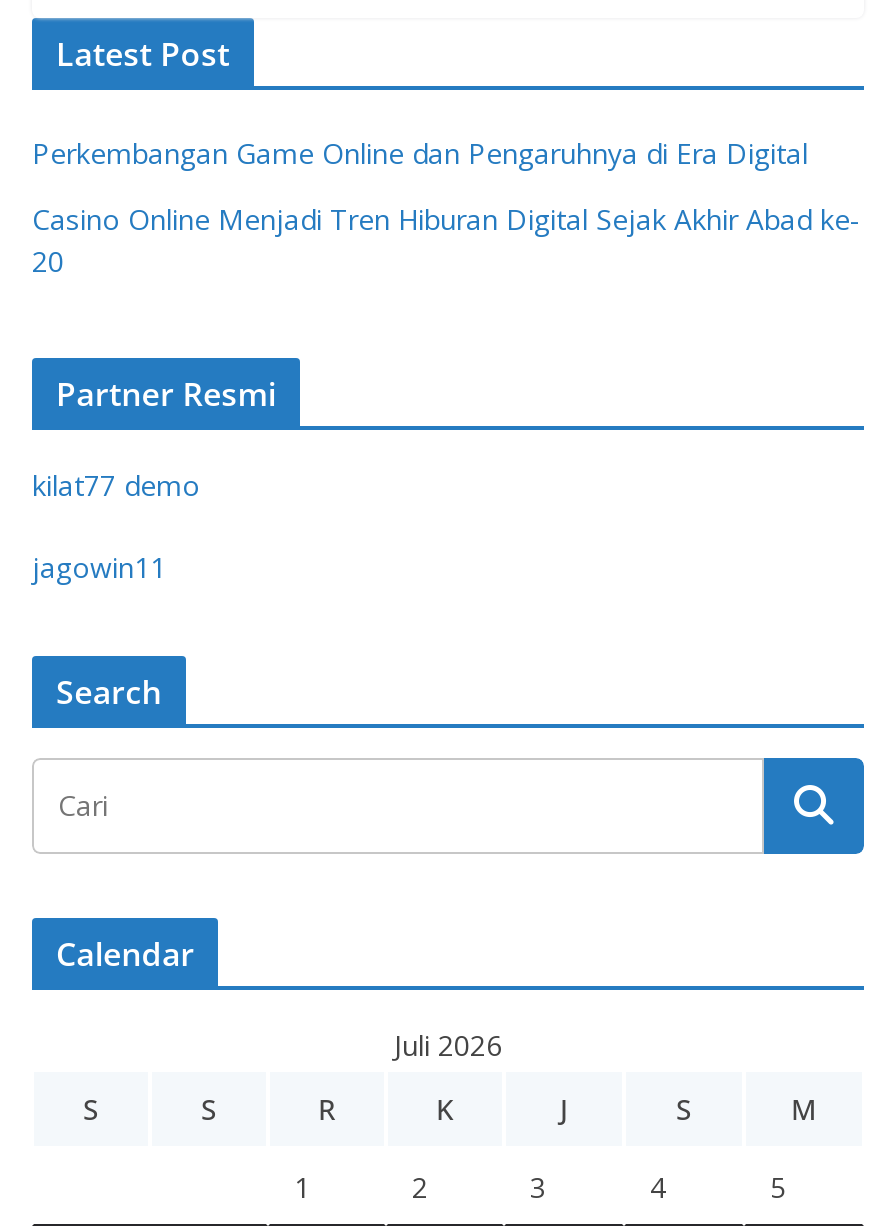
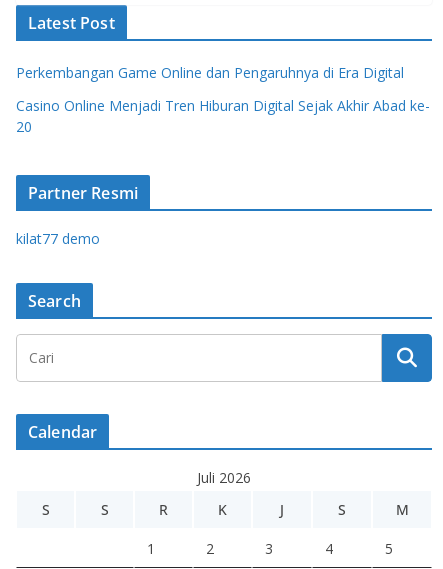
- jagowin11
